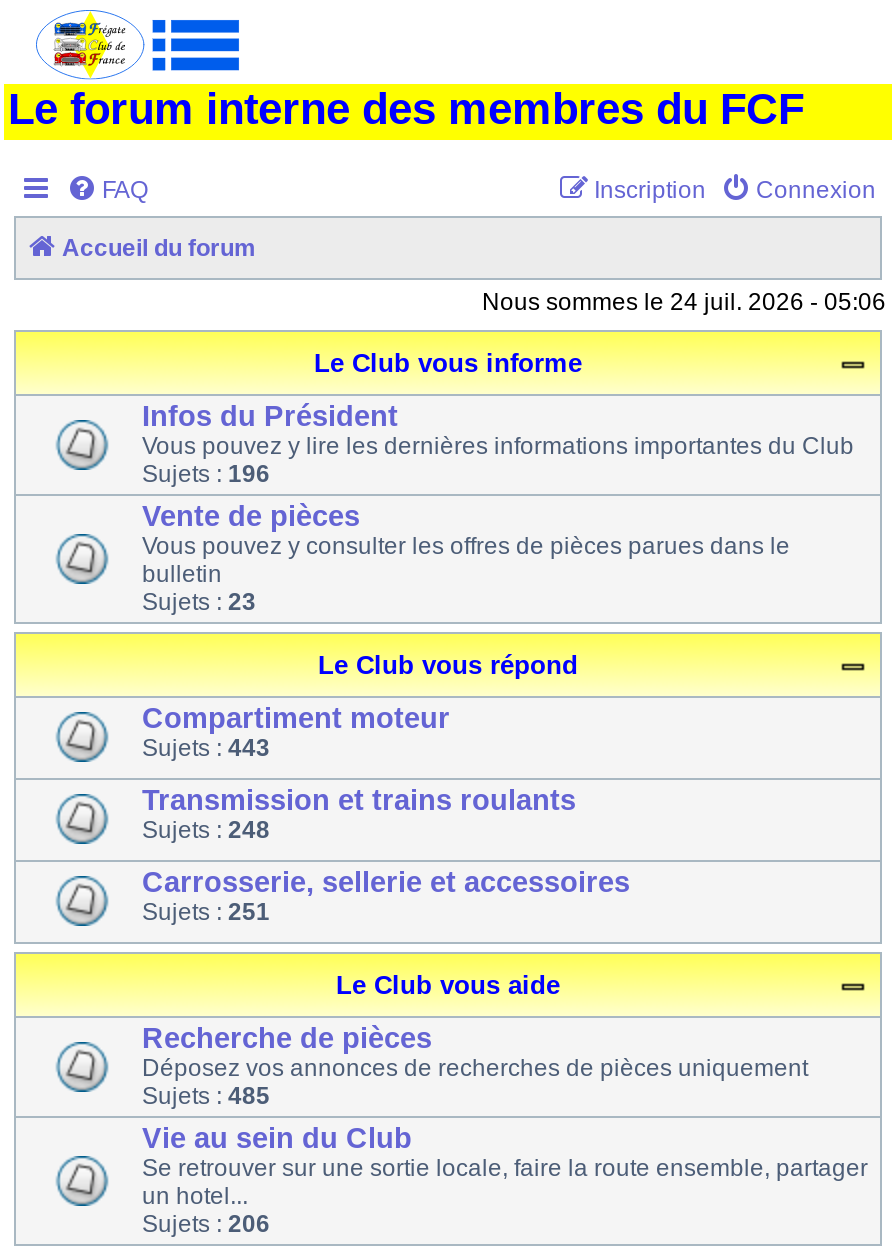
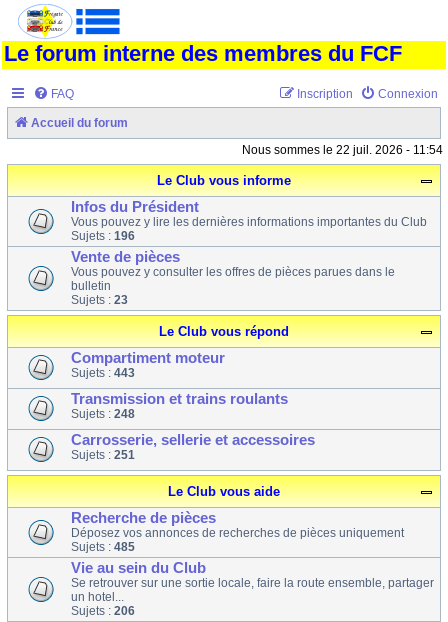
- Nous sommes le 24 juil. 2026 - 05:06
+ Nous sommes le 22 juil. 2026 - 11:54
